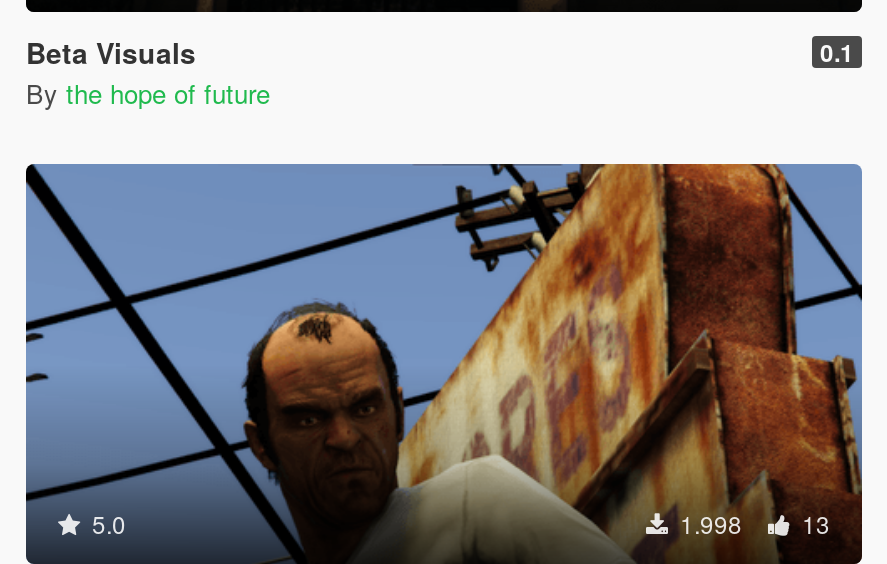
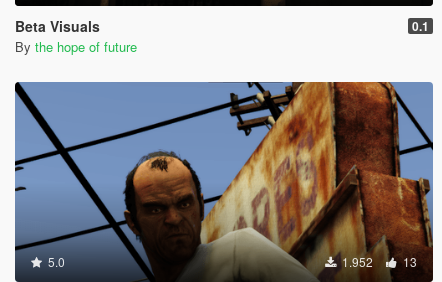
- 1.998 13
+ 1.952 13
